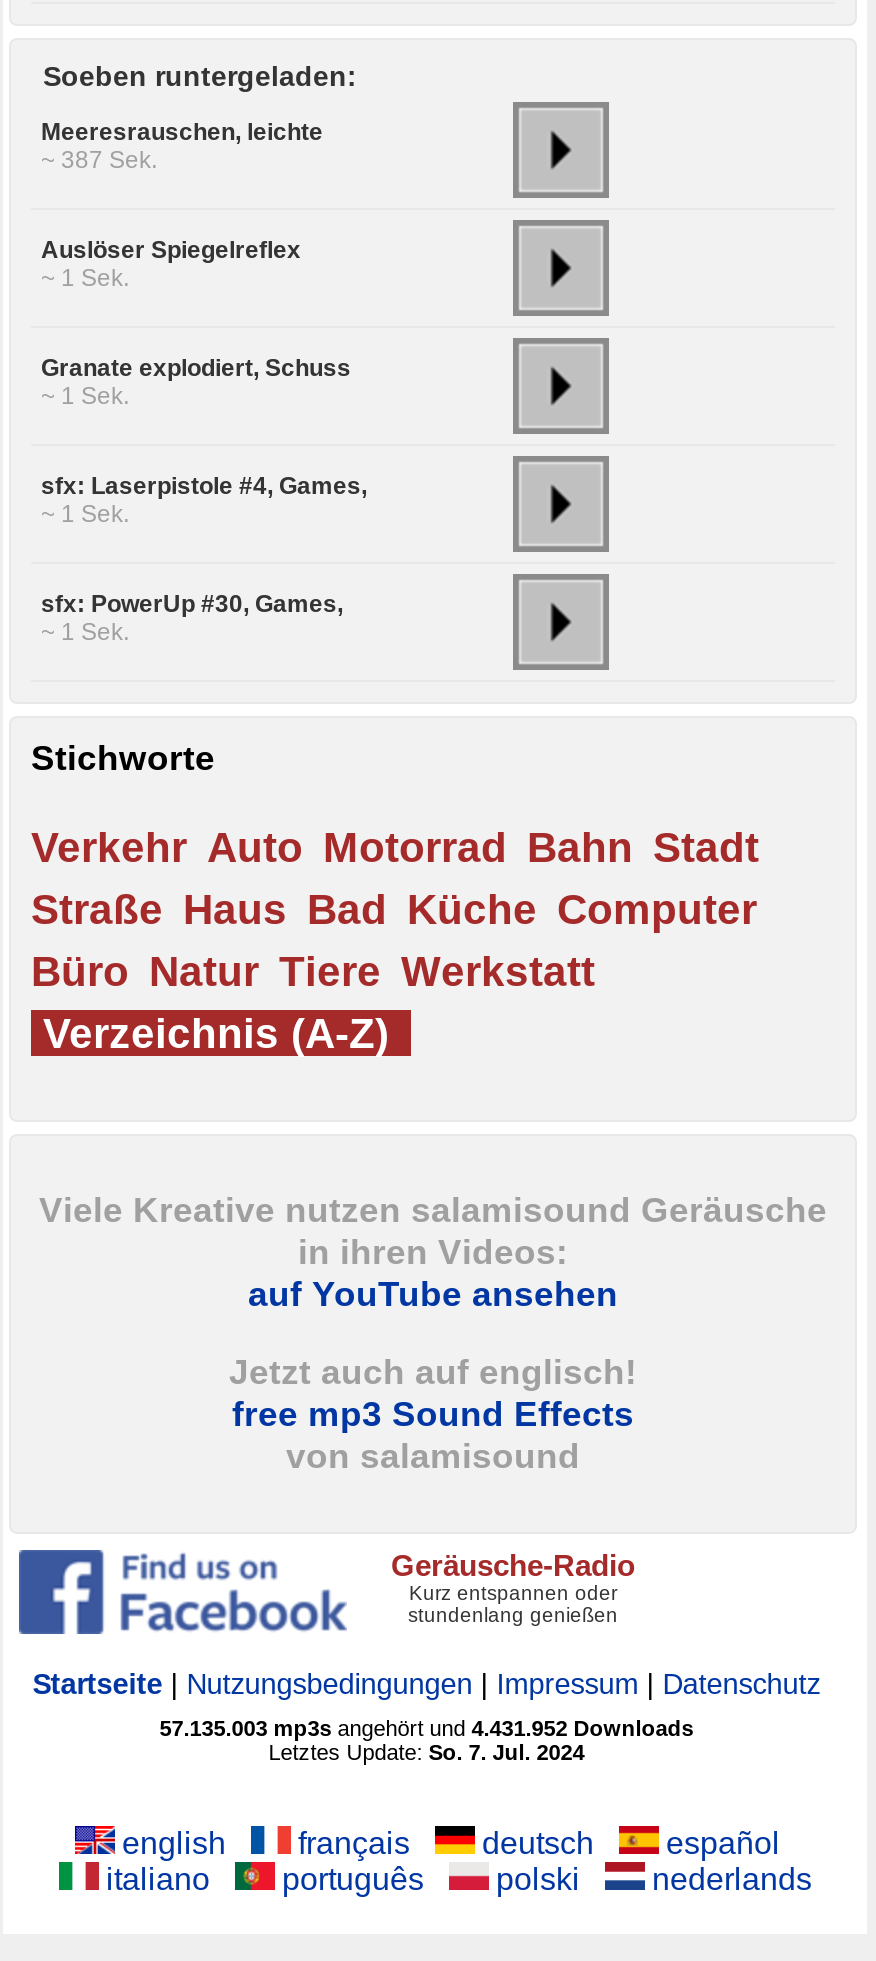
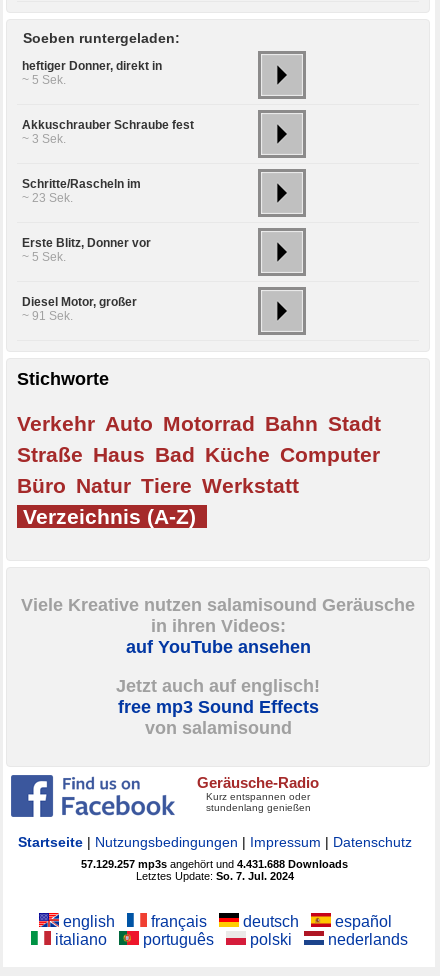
- Meeresrauschen, leichte
- ~ 387 Sek.
+ heftiger Donner, direkt in
+ ~ 5 Sek.

- Auslöser Spiegelreflex
- ~ 1 Sek.
+ Akkuschrauber Schraube fest
+ ~ 3 Sek.

- Granate explodiert, Schuss
- ~ 1 Sek.
+ Schritte/Rascheln im
+ ~ 23 Sek.

- sfx: Laserpistole #4, Games,
- ~ 1 Sek.
+ Erste Blitz, Donner vor
+ ~ 5 Sek.

- sfx: PowerUp #30, Games,
- ~ 1 Sek.
+ Diesel Motor, großer
+ ~ 91 Sek.

- 57.135.003 mp3s angehört und 4.431.952 Downloads
+ 57.129.257 mp3s angehört und 4.431.688 Downloads
